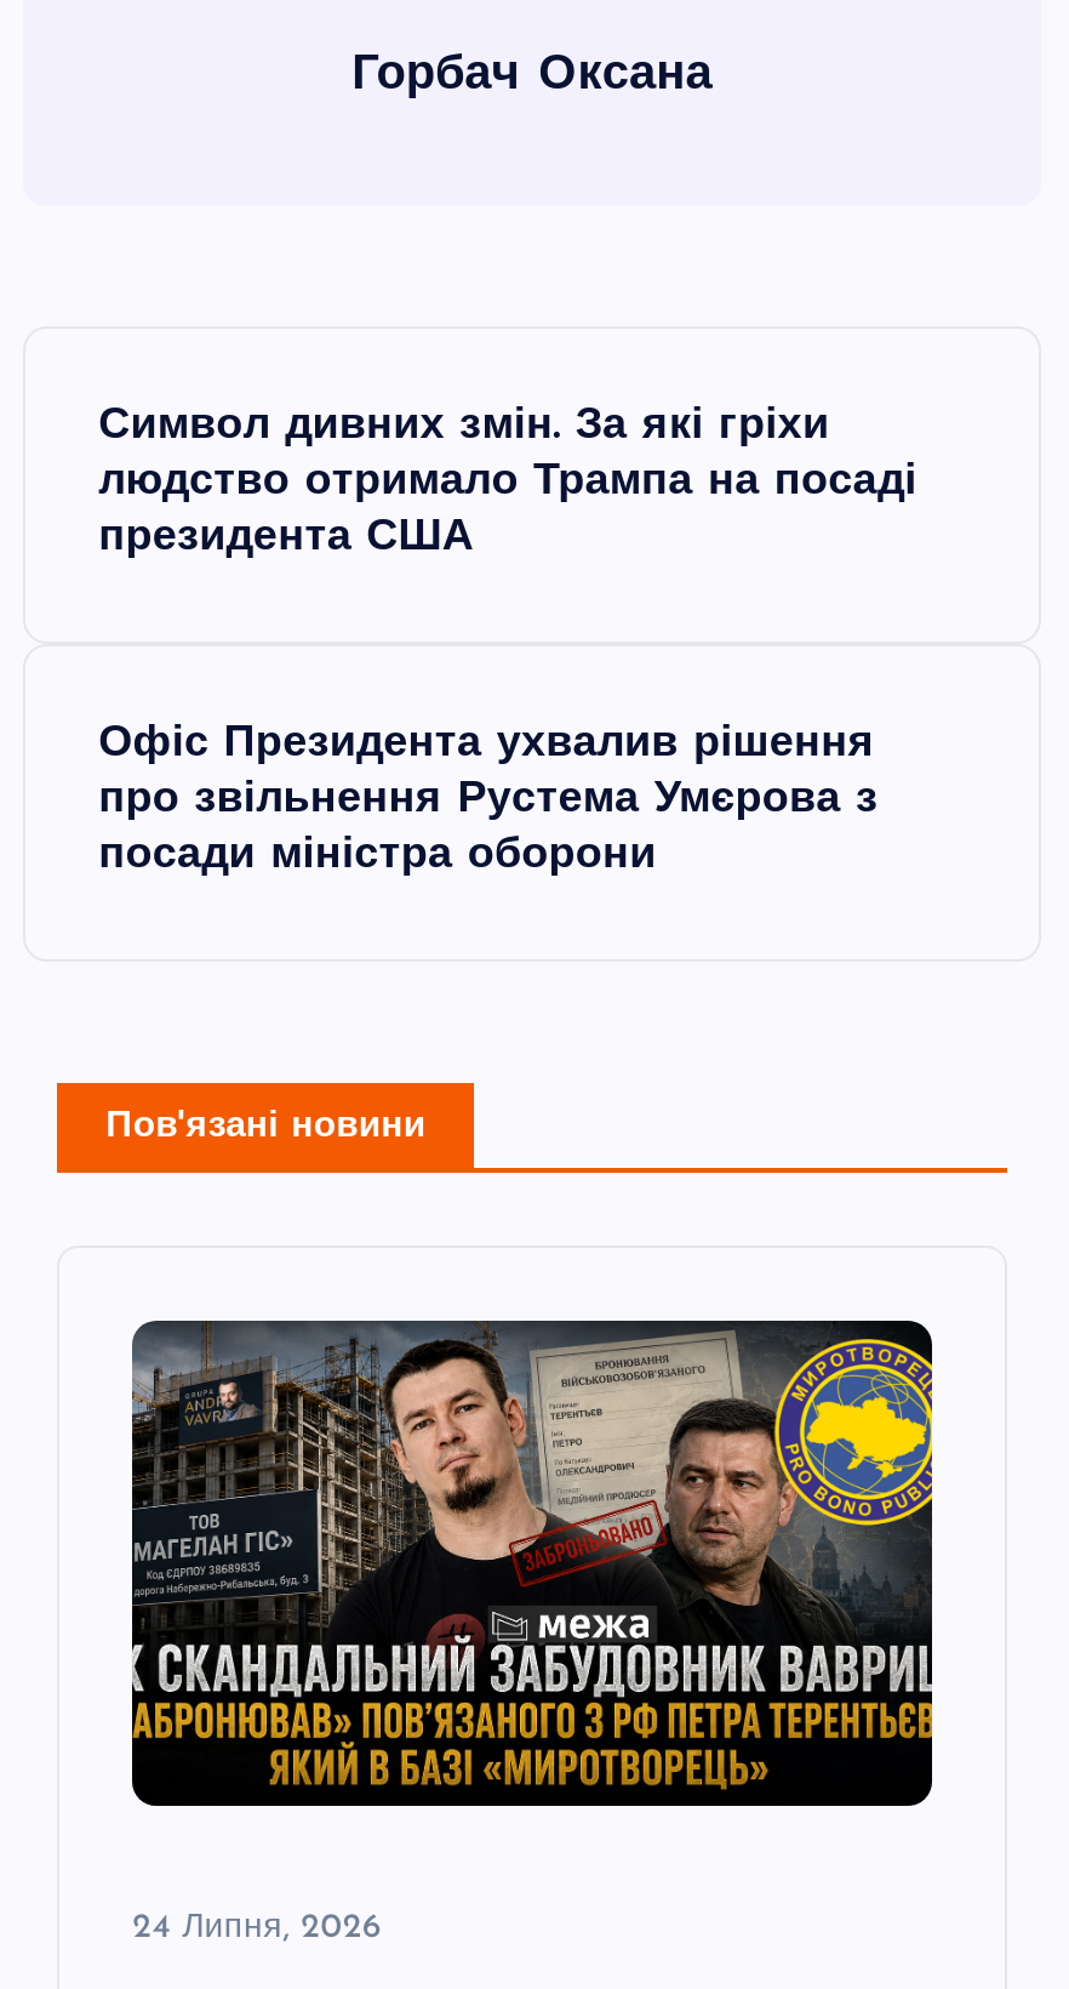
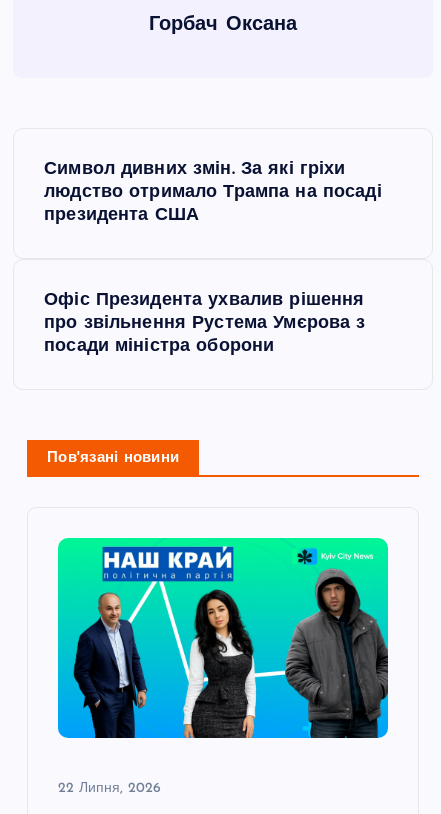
- [image]
+ [image]

- 24 Липня, 2026
+ 22 Липня, 2026
